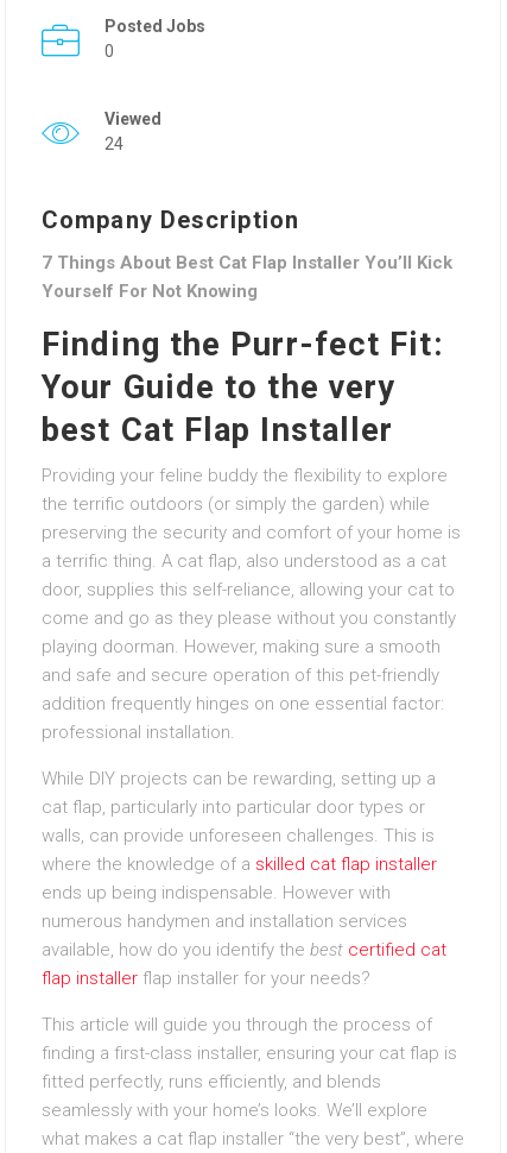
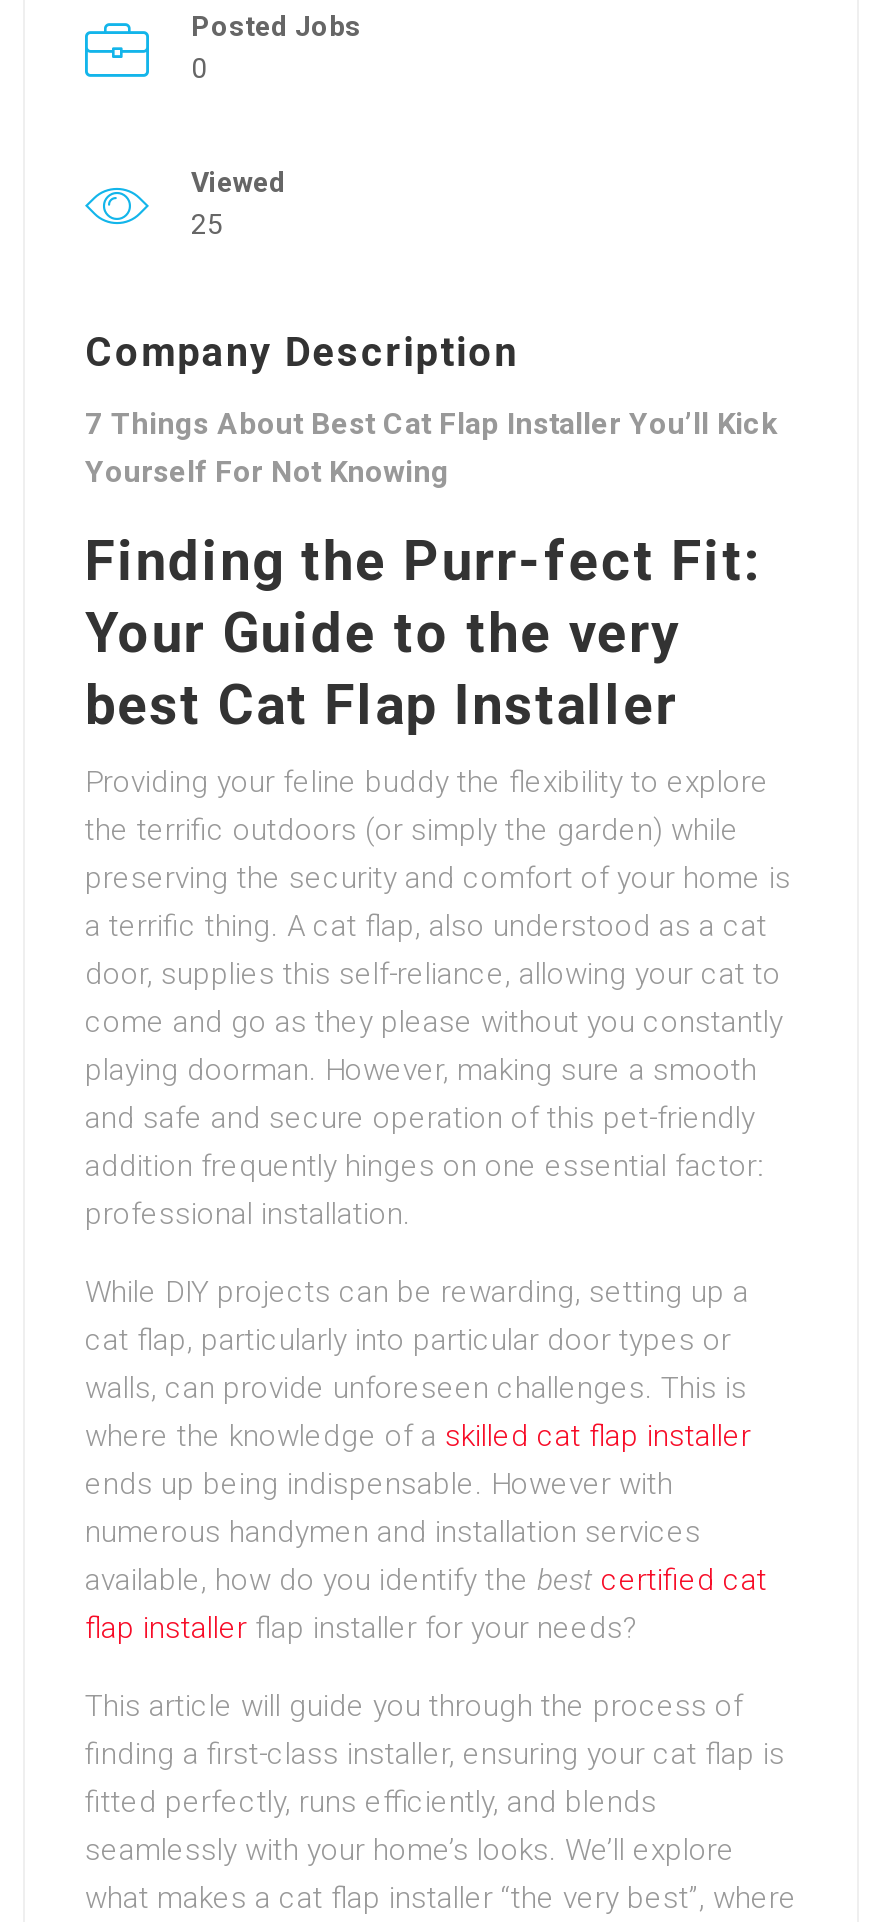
- 24
+ 25
